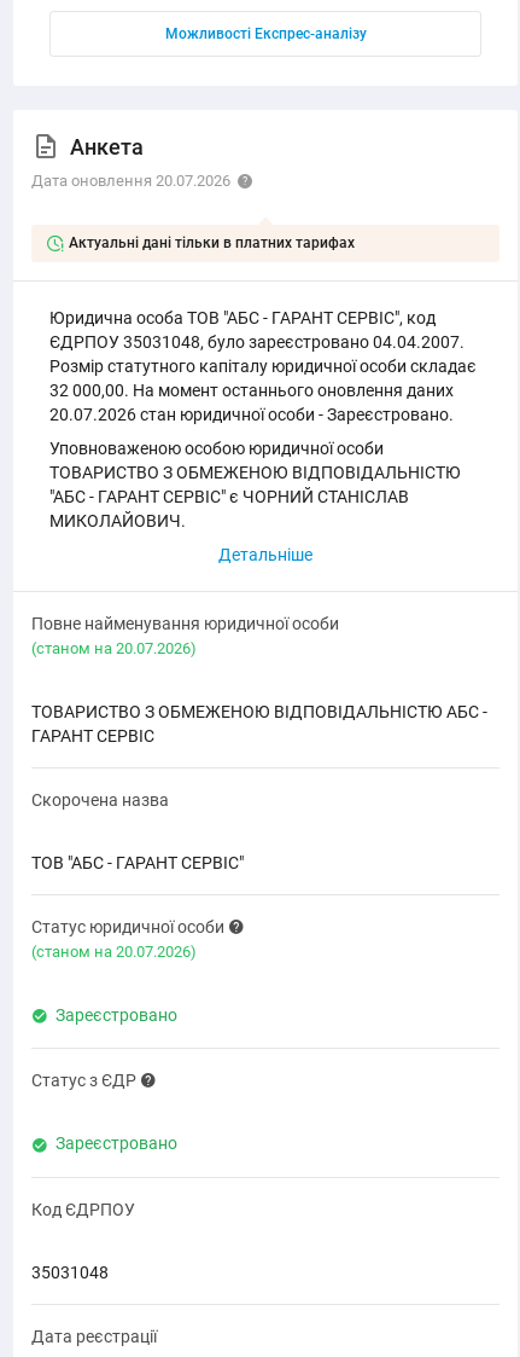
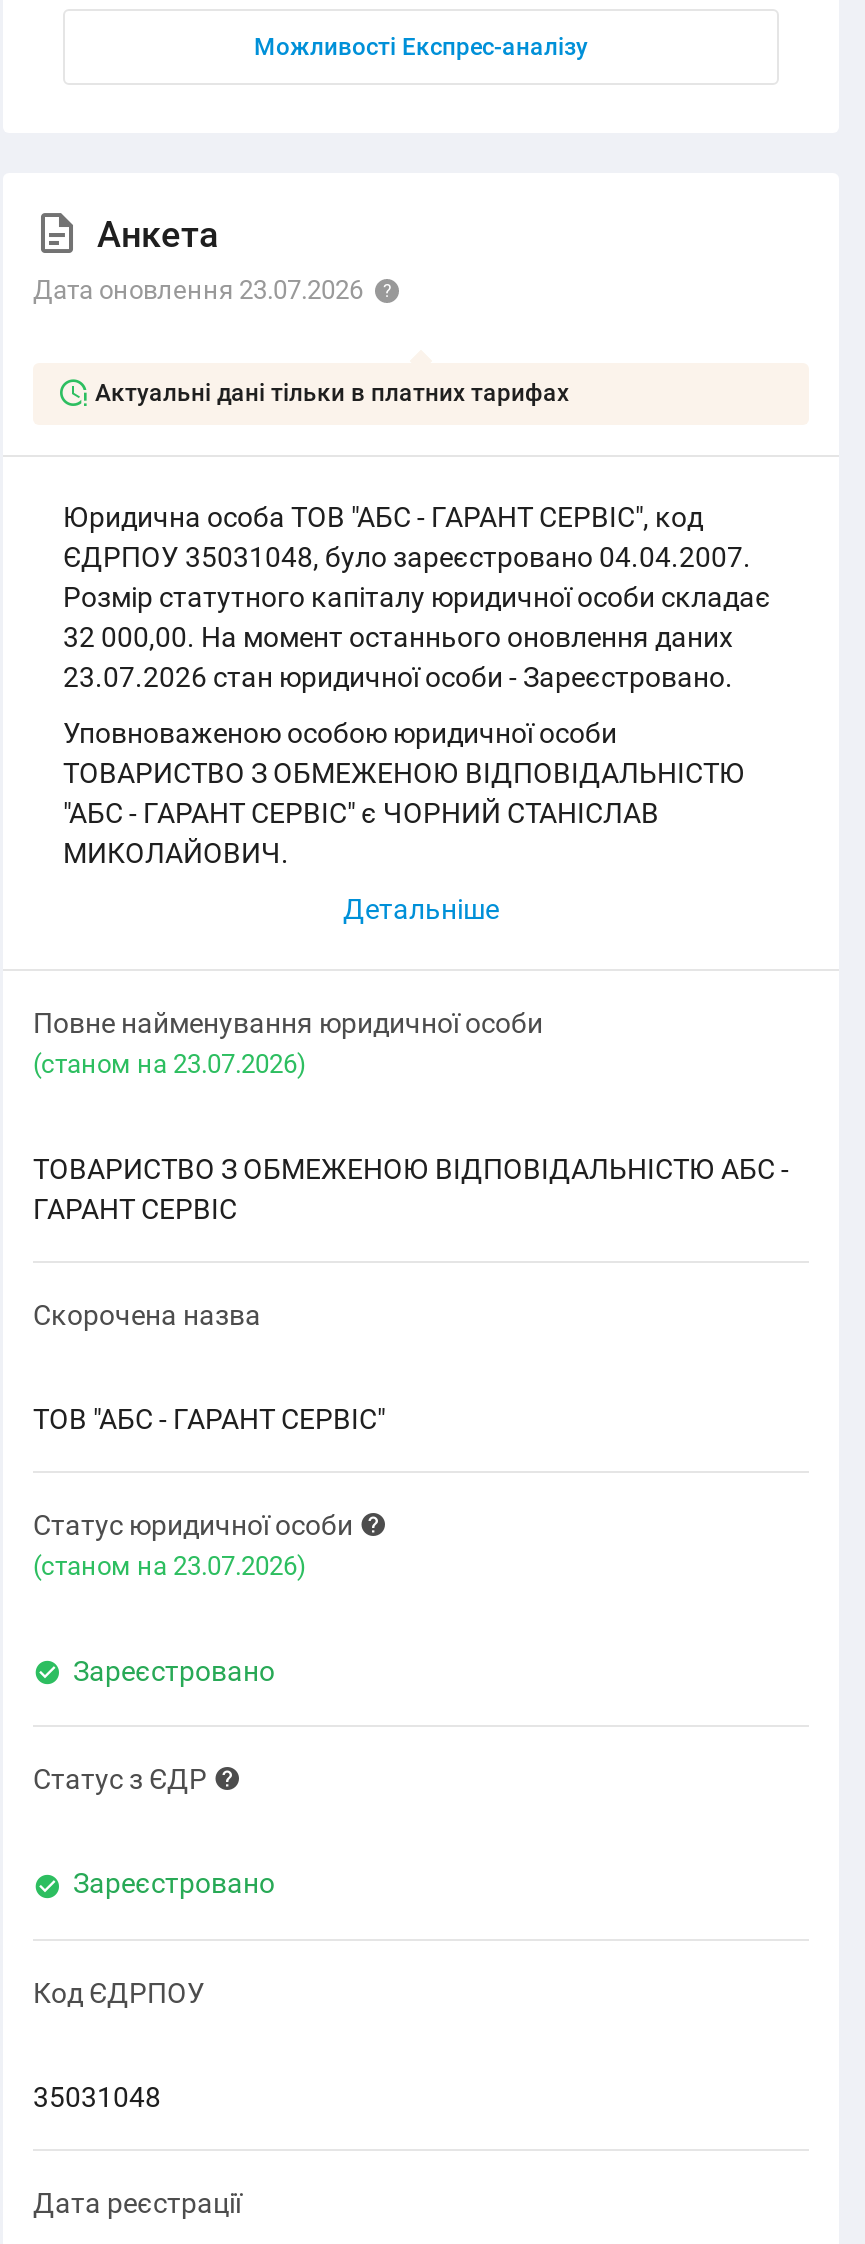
- Дата оновлення 20.07.2026
+ Дата оновлення 23.07.2026

- 20.07.2026 стан юридичної особи - Зареєстровано.
+ 23.07.2026 стан юридичної особи - Зареєстровано.

- (cтаном на 20.07.2026)
+ (cтаном на 23.07.2026)

- (cтаном на 20.07.2026)
+ (cтаном на 23.07.2026)
